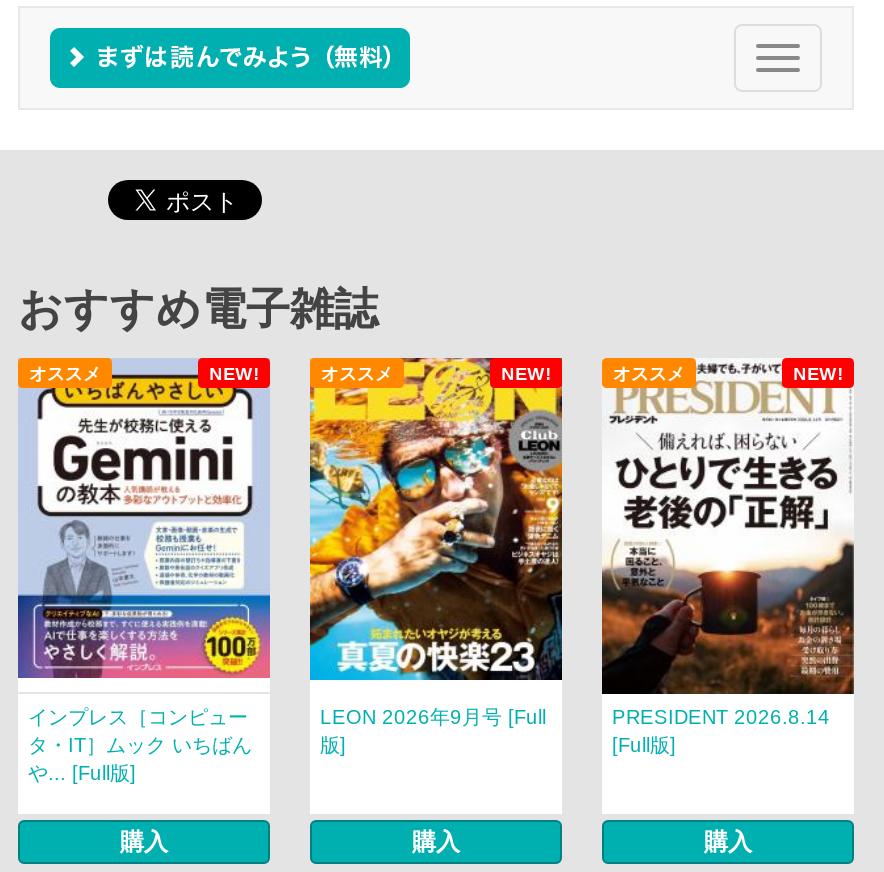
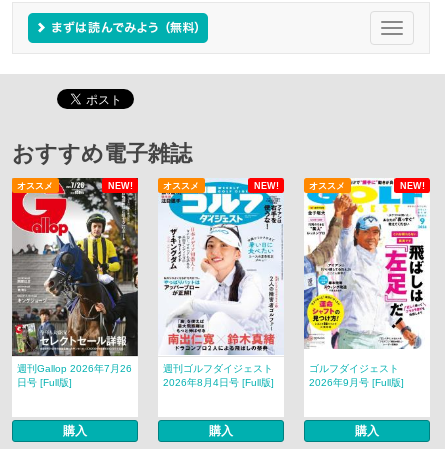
- [image]
- インプレス［コンピュー
- タ・IT］ムック いちばん
- や... [Full版]
+ [image]
+ 週刊Gallop 2026年7月26
+ 日号 [Full版]

- [image]
- LEON 2026年9月号 [Full
- 版]
+ [image]
+ 週刊ゴルフダイジェスト
+ 2026年8月4日号 [Full版]

- [image]
- PRESIDENT 2026.8.14
- [Full版]
+ [image]
+ ゴルフダイジェスト
+ 2026年9月号 [Full版]
